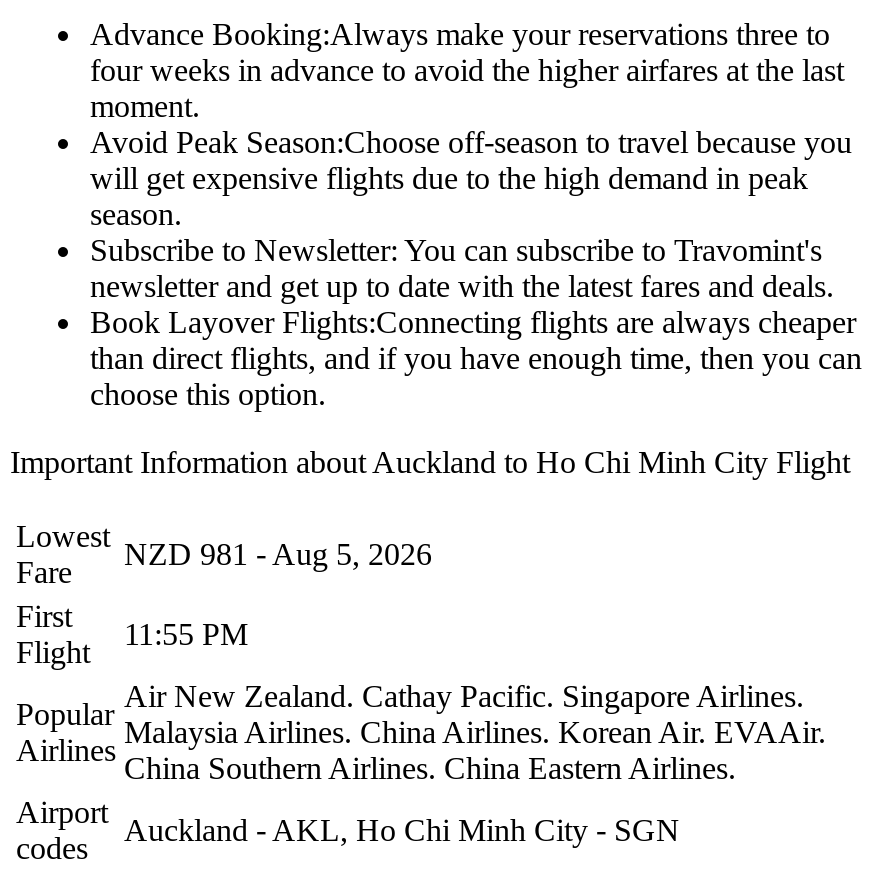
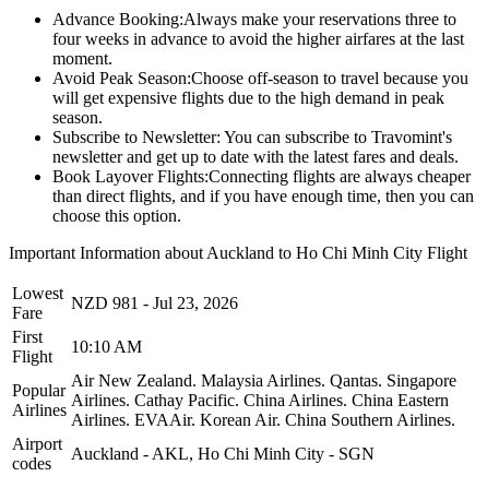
- NZD 981 - Aug 5, 2026
+ NZD 981 - Jul 23, 2026

- 11:55 PM
+ 10:10 AM

- Air New Zealand. Cathay Pacific. Singapore Airlines.
- Malaysia Airlines. China Airlines. Korean Air. EVAAir.
- China Southern Airlines. China Eastern Airlines.
+ Air New Zealand. Malaysia Airlines. Qantas. Singapore
+ Airlines. Cathay Pacific. China Airlines. China Eastern
+ Airlines. EVAAir. Korean Air. China Southern Airlines.
